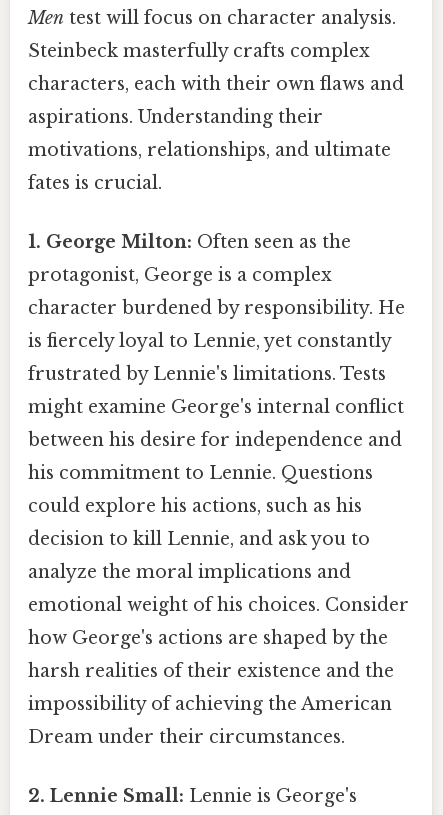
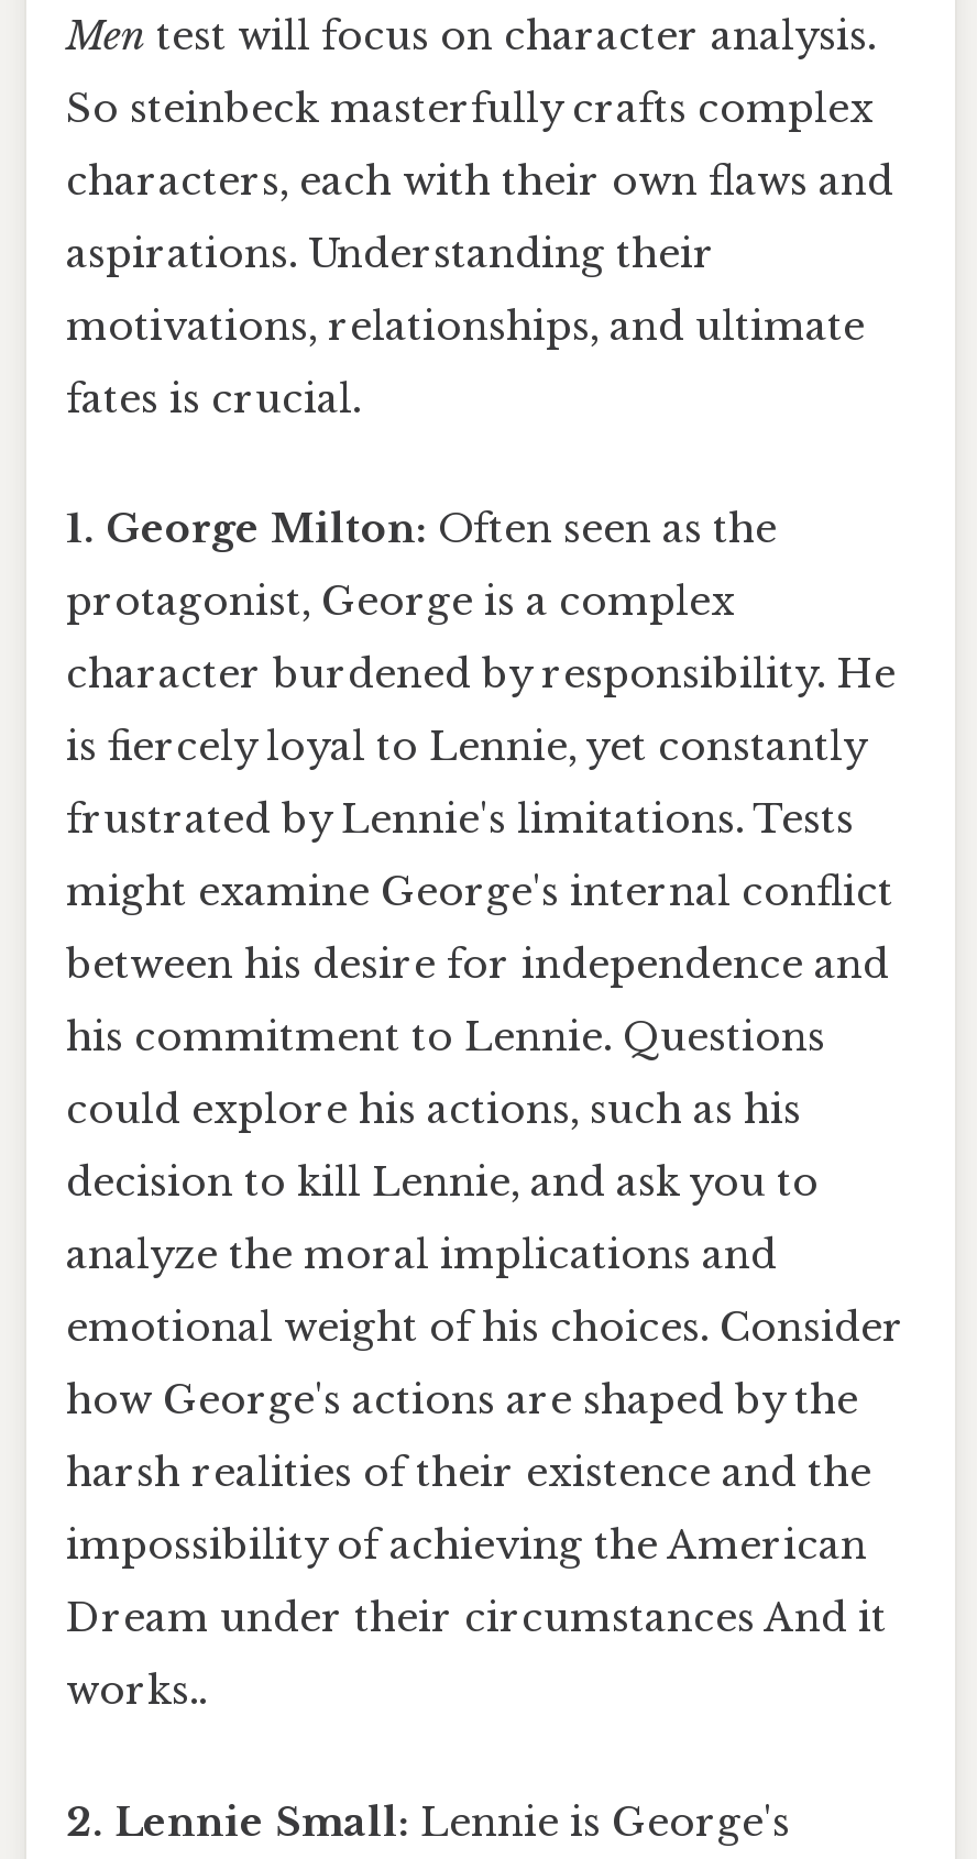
- Steinbeck masterfully crafts complex
+ So steinbeck masterfully crafts complex

- Dream under their circumstances.
+ Dream under their circumstances And it
+ works..
